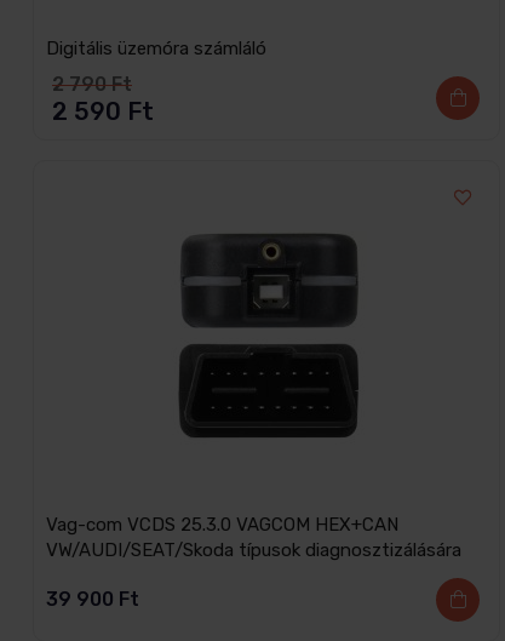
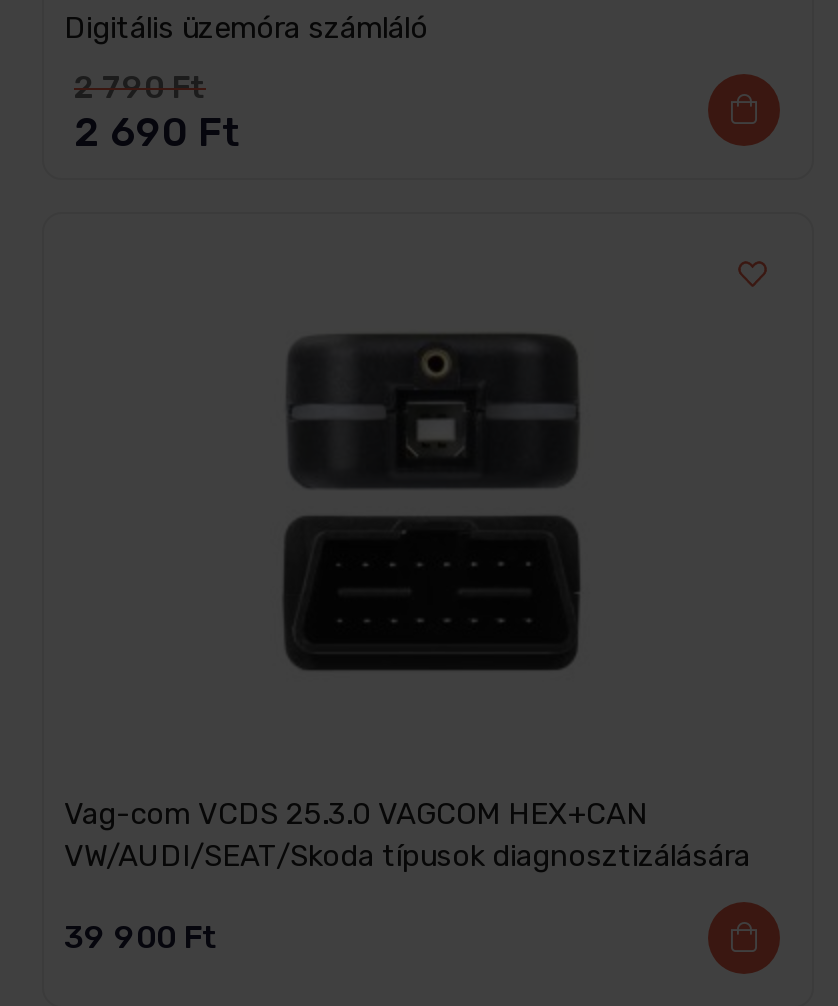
- 2 590 Ft
+ 2 690 Ft
